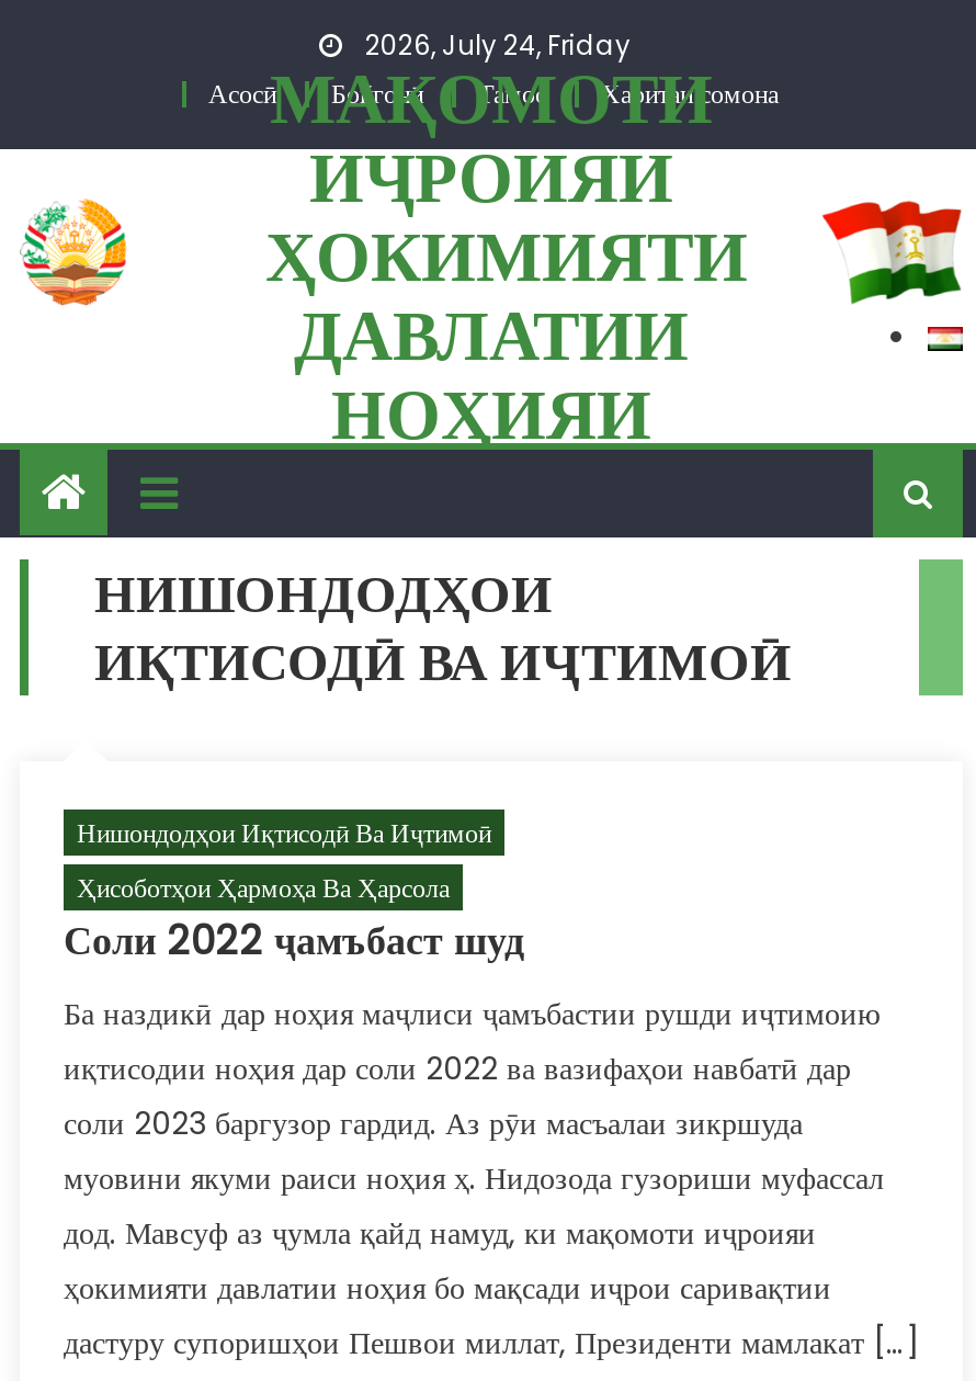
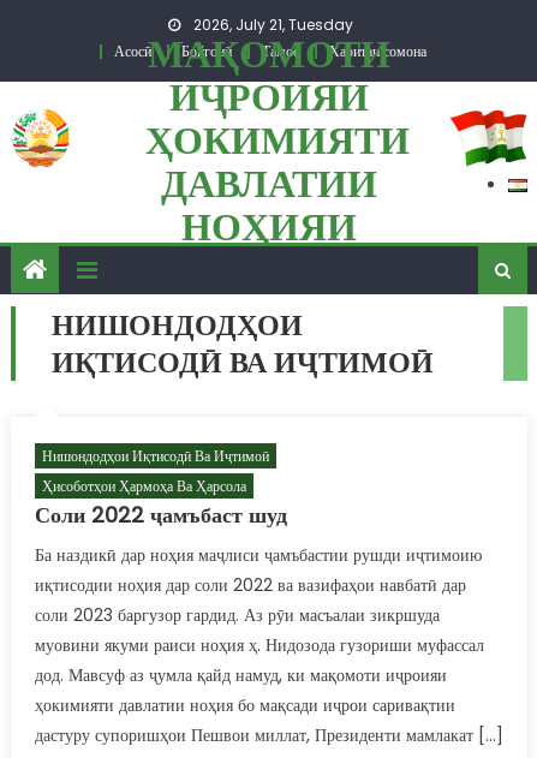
- 2026, July 24, Friday
+ 2026, July 21, Tuesday
